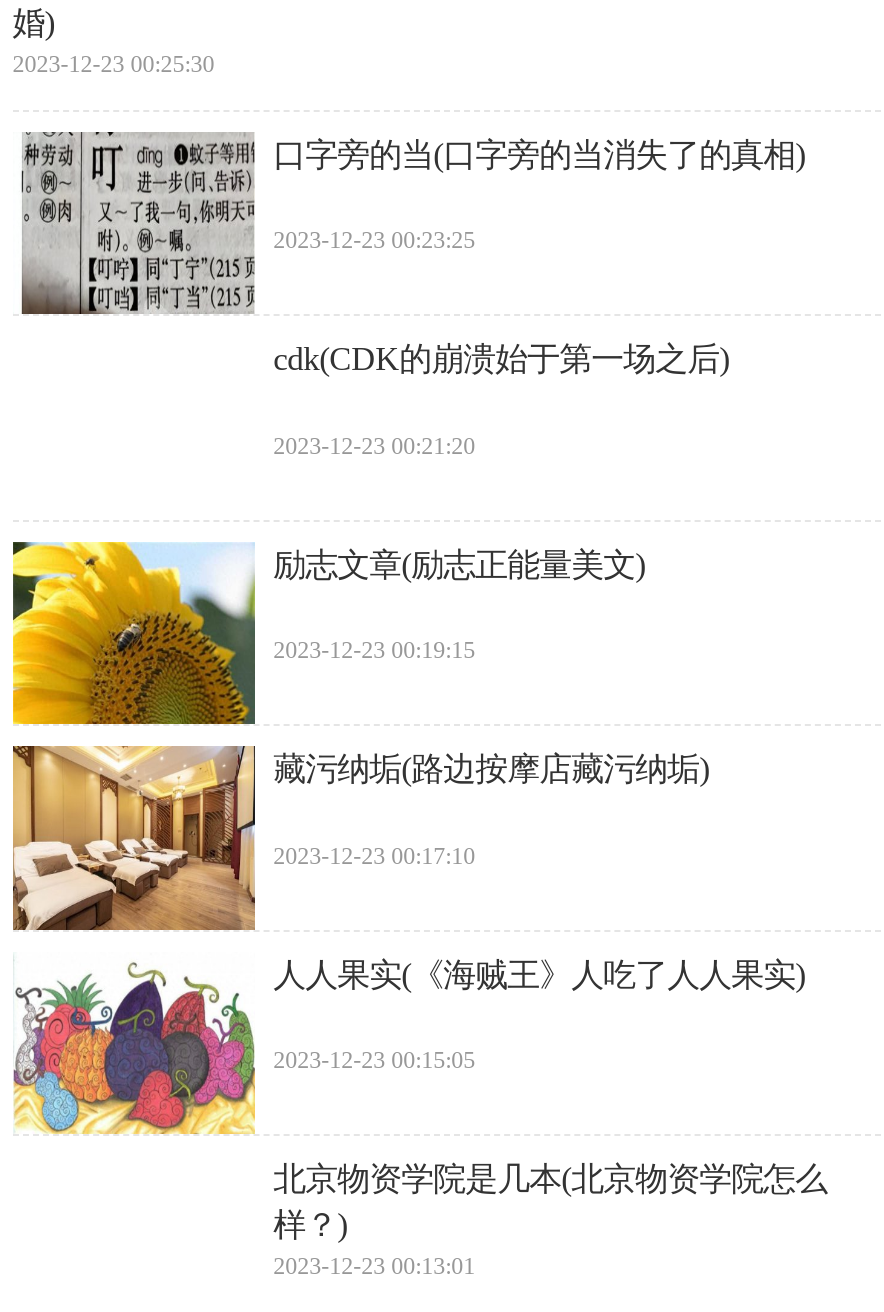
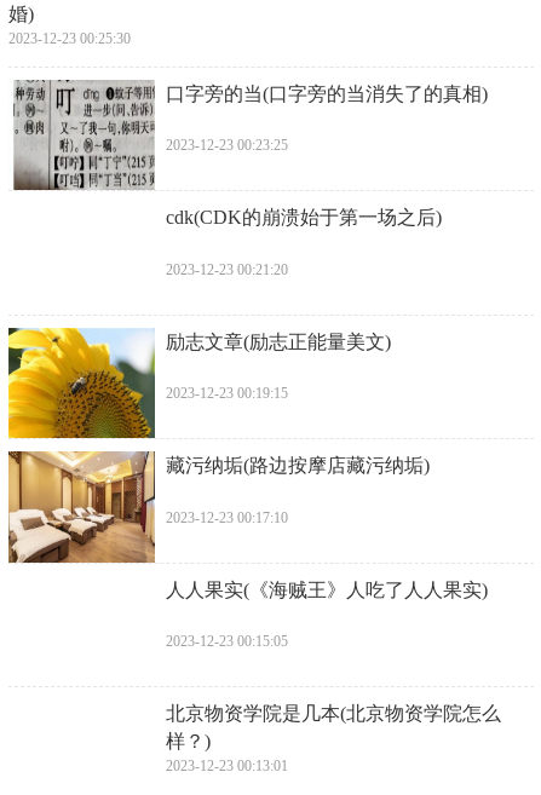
- [image]
